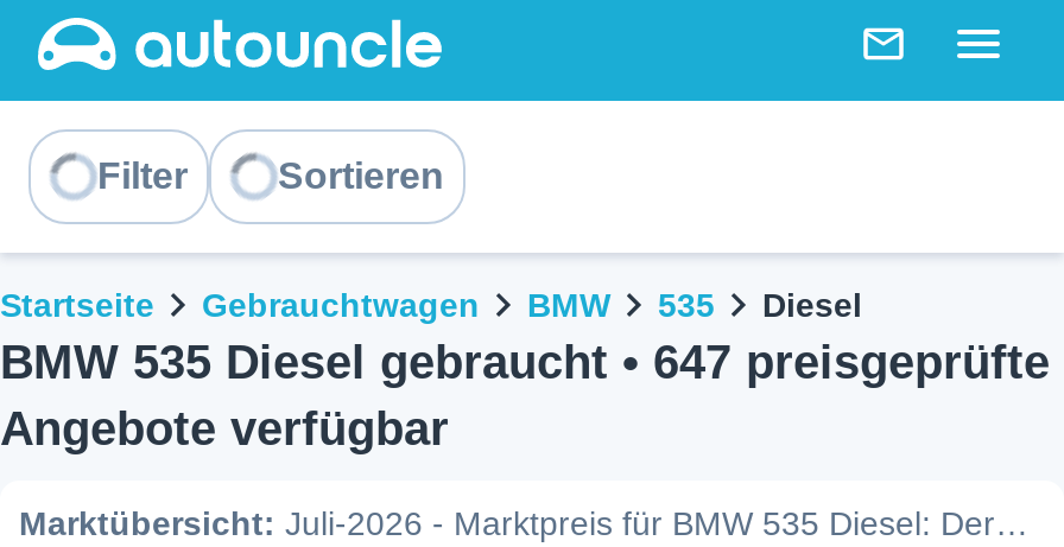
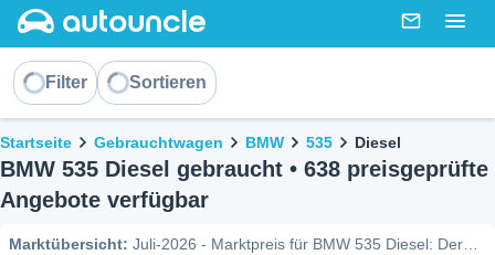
- BMW 535 Diesel gebraucht • 647 preisgeprüfte
+ BMW 535 Diesel gebraucht • 638 preisgeprüfte
